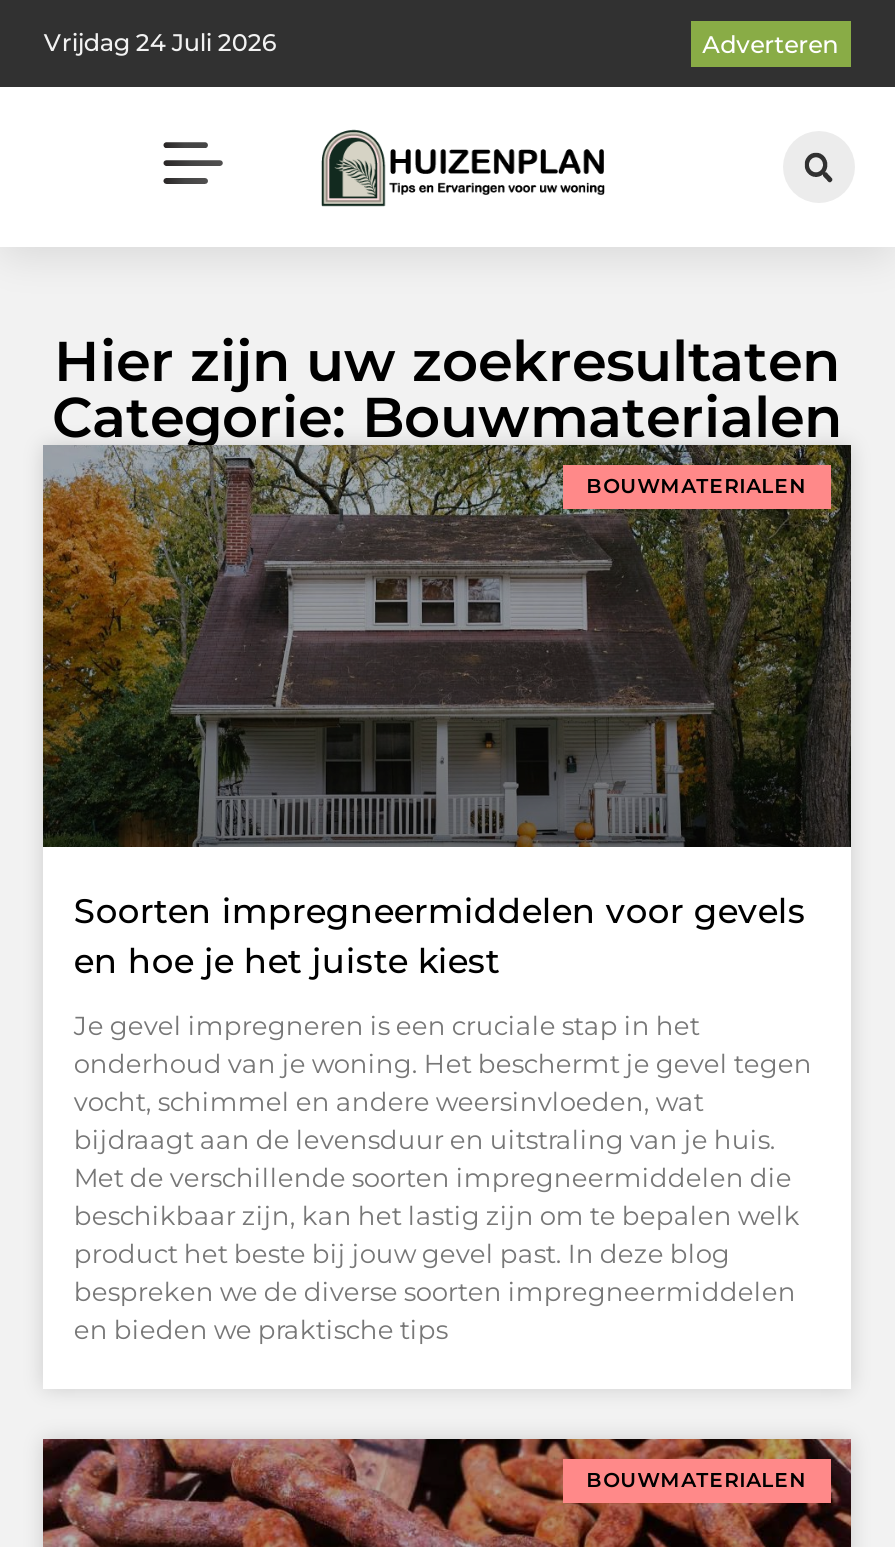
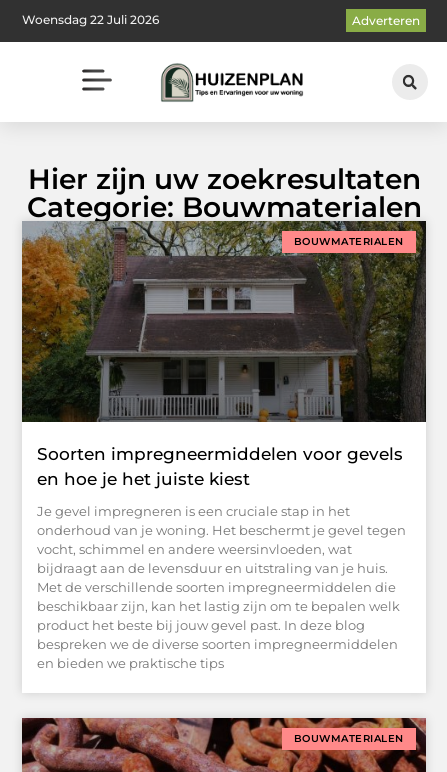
- Vrijdag 24 Juli 2026
+ Woensdag 22 Juli 2026
